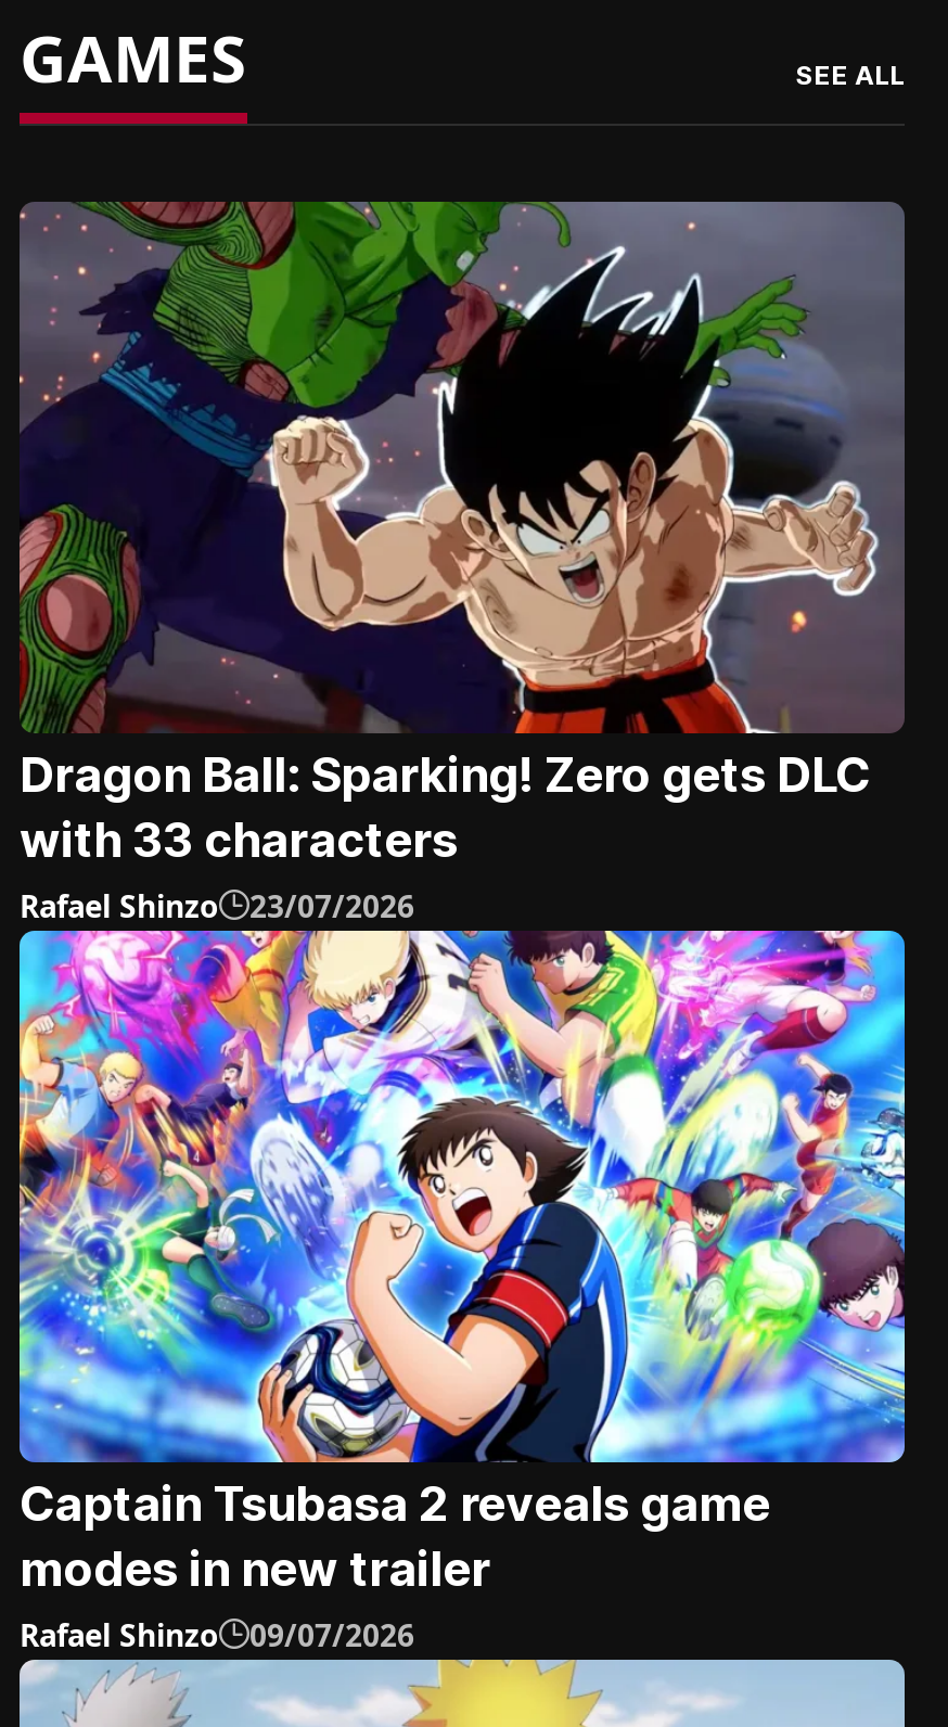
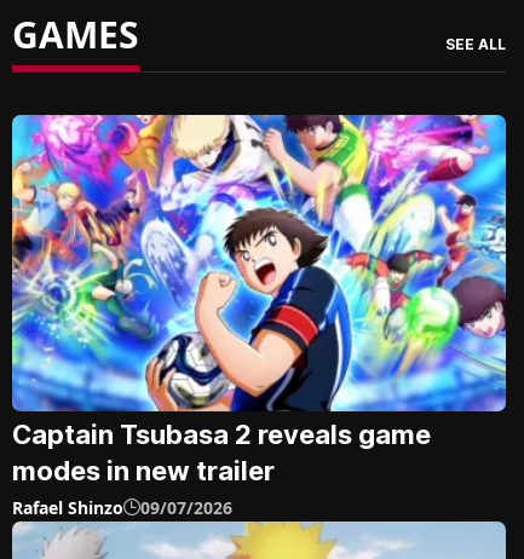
- [image]
- Dragon Ball: Sparking! Zero gets DLC
- with 33 characters
- Rafael Shinzo
- 23/07/2026
